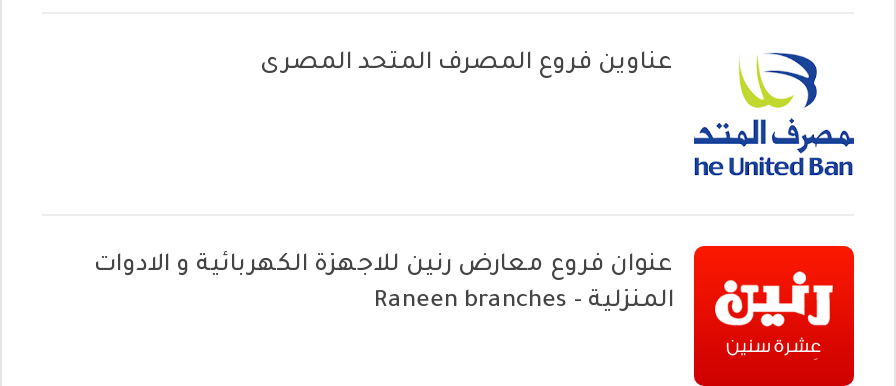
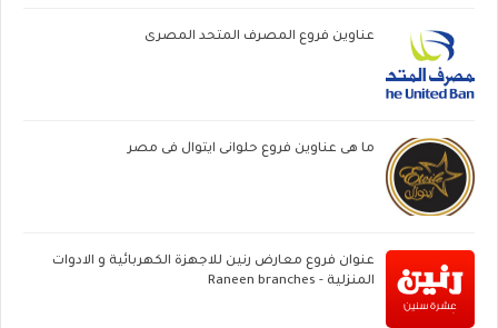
+ [image]
+ ما هى عناوين فروع حلوانى ايتوال فى مصر
